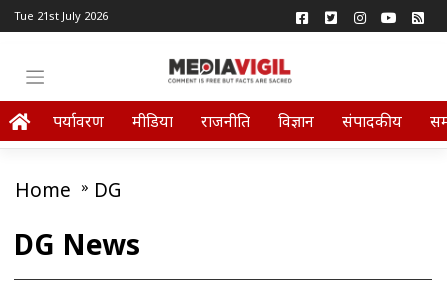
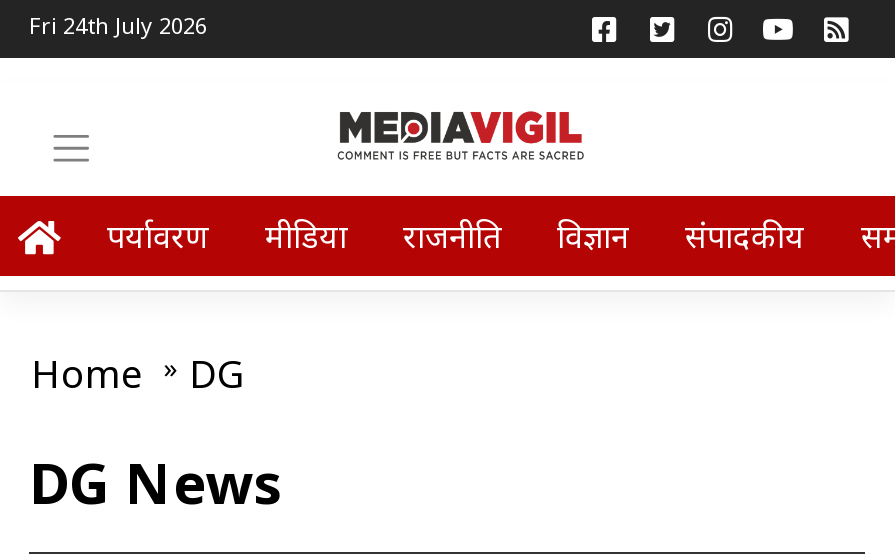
- Tue 21st July 2026
+ Fri 24th July 2026
